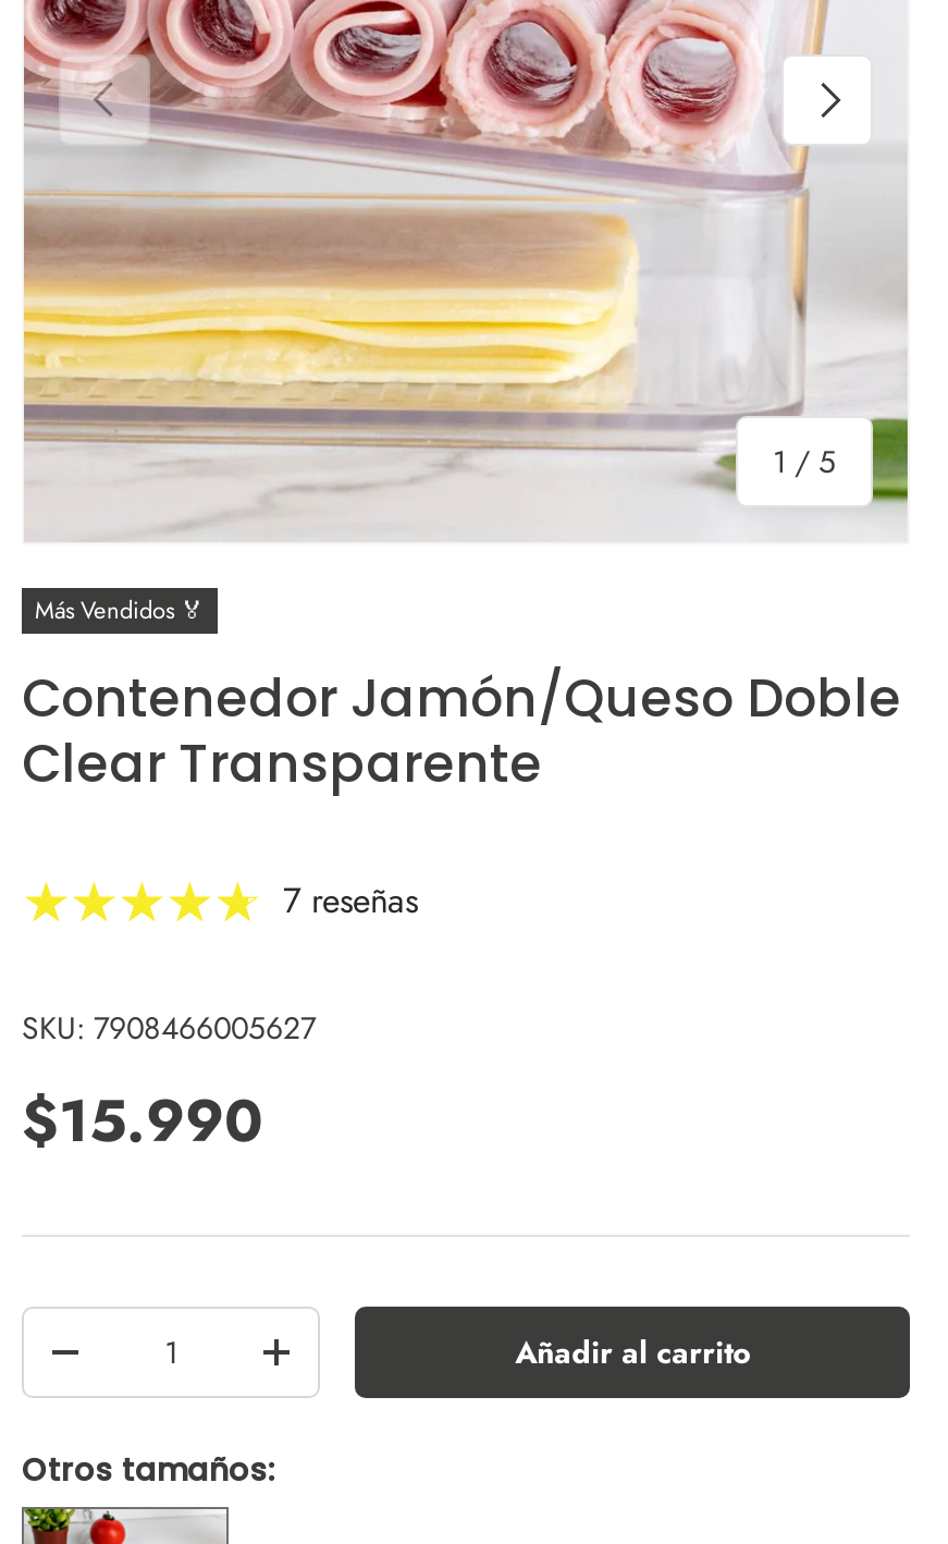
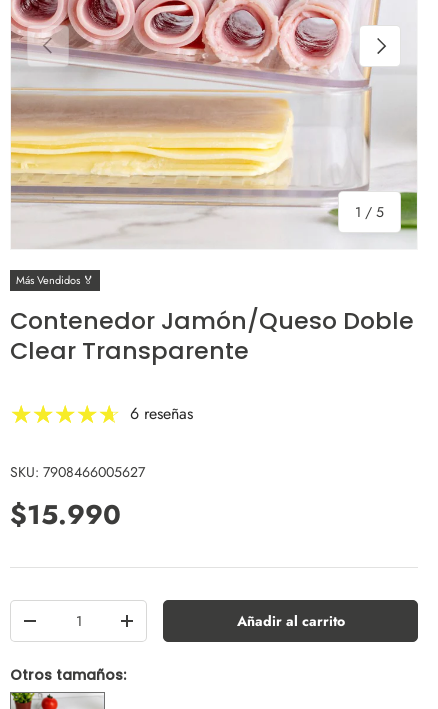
- 7 reseñas
+ 6 reseñas
